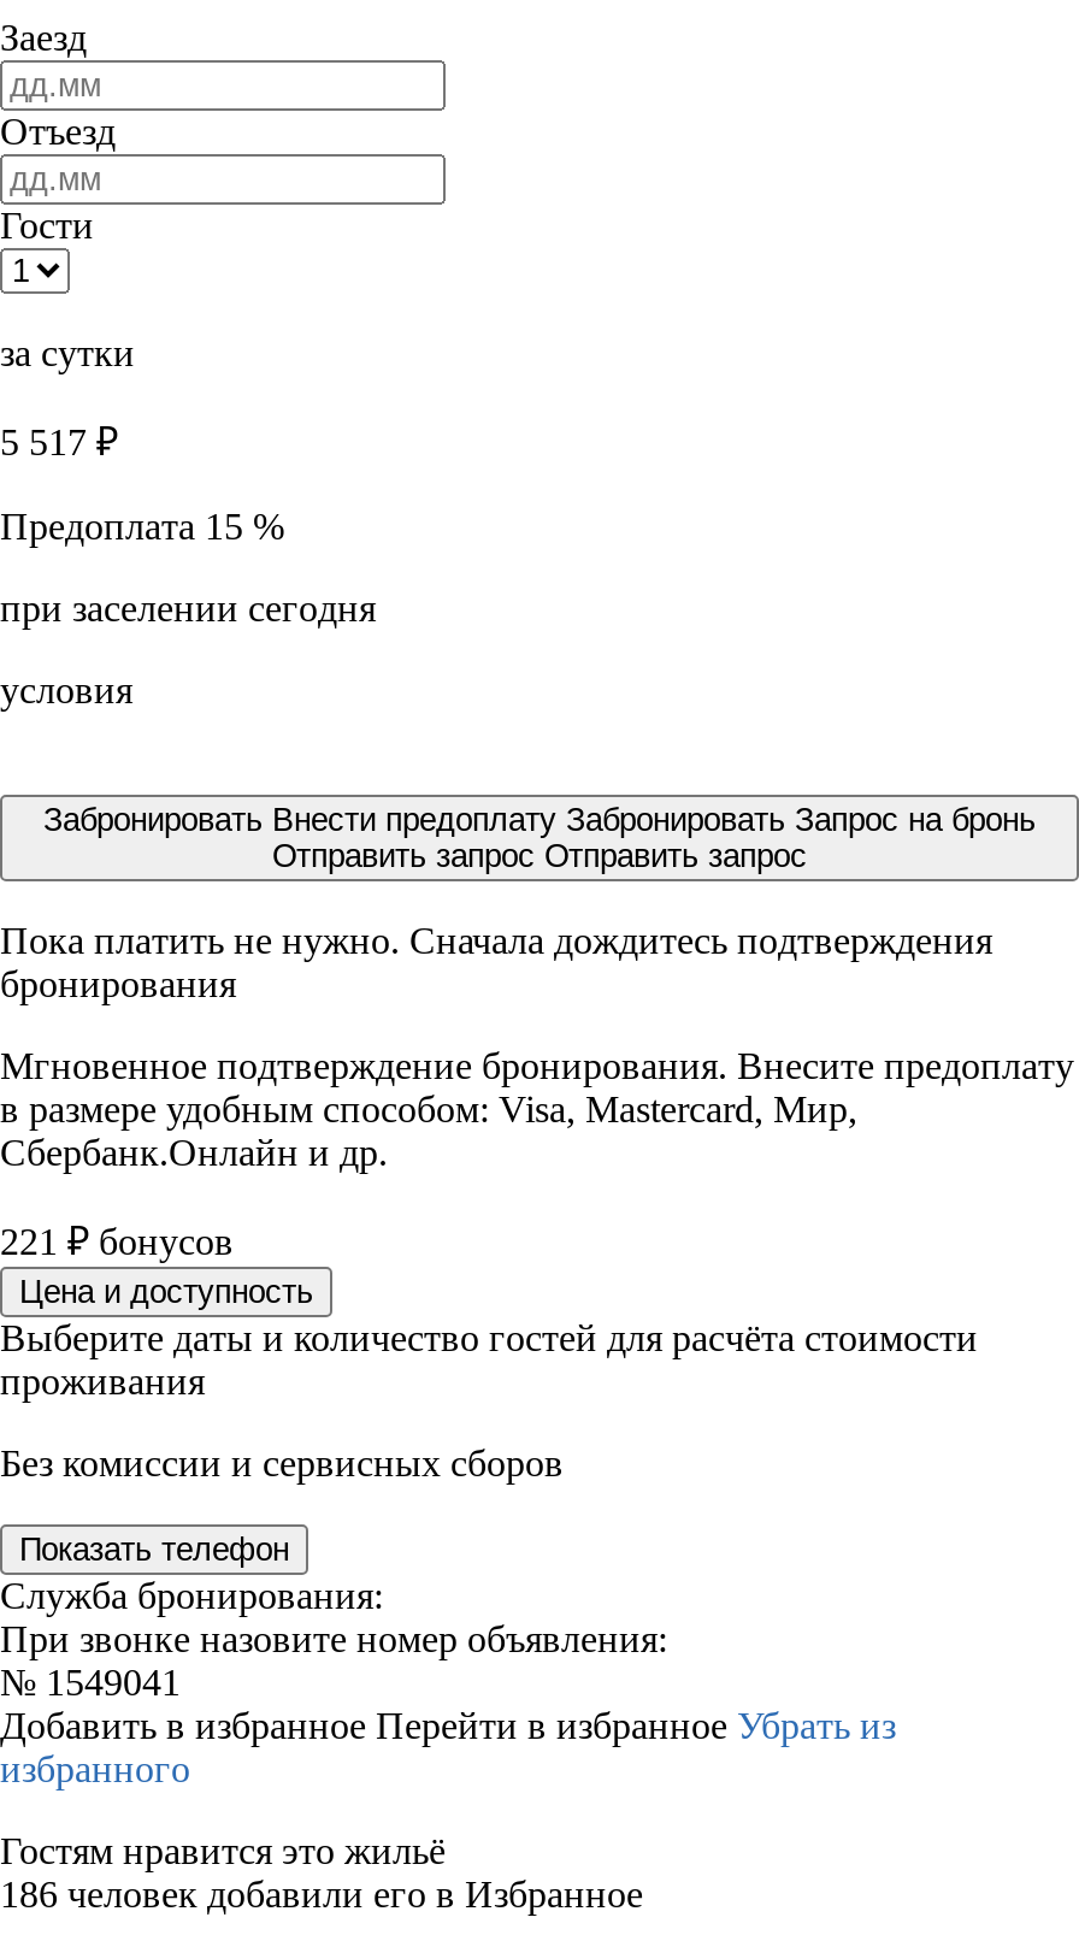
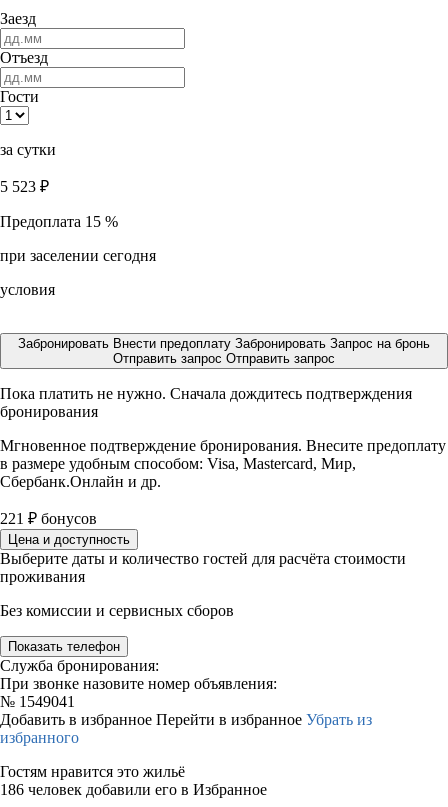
- 5 517 ₽
+ 5 523 ₽
